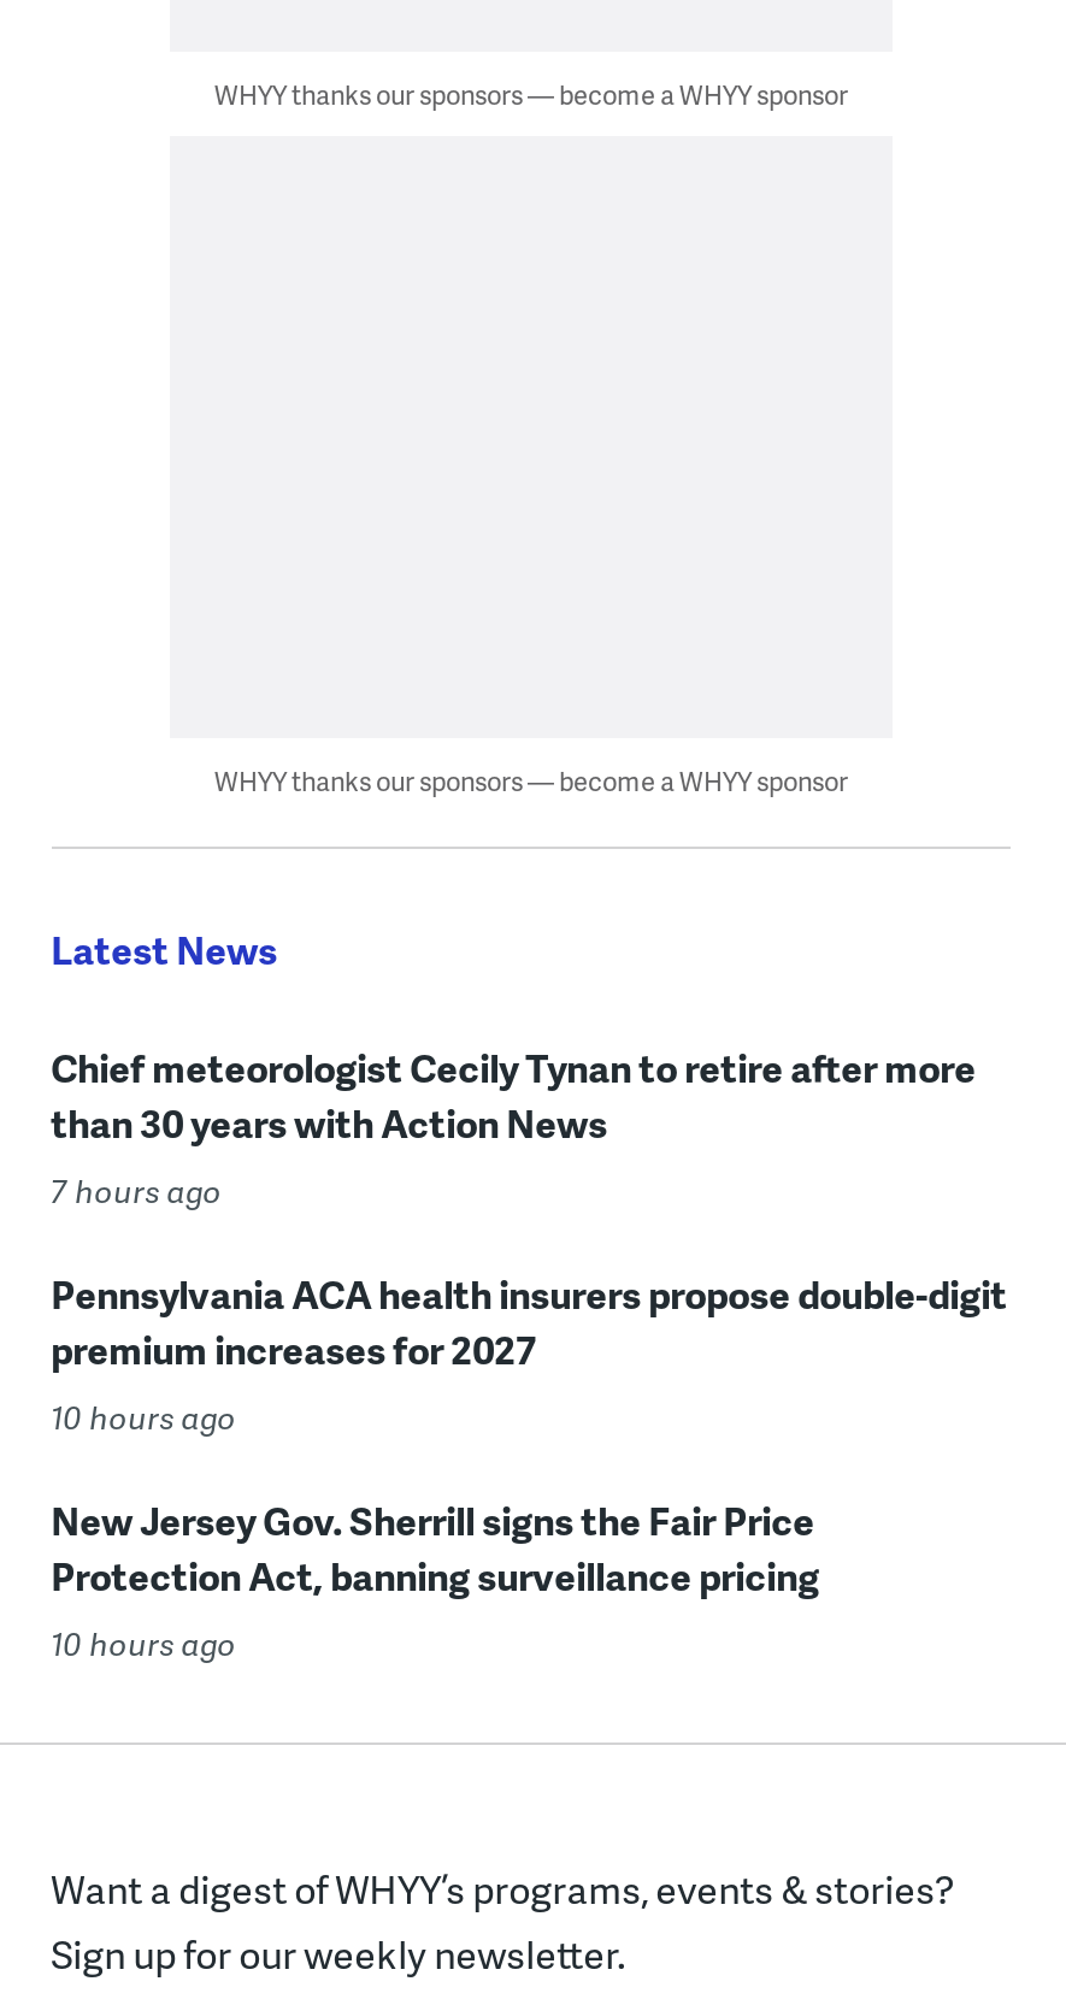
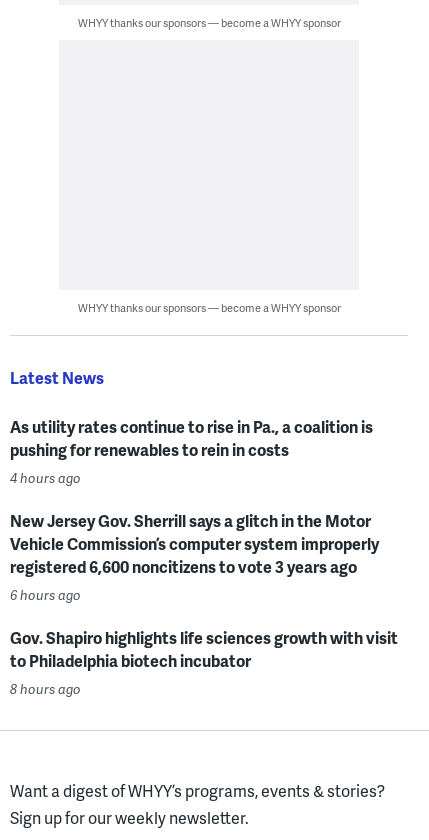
- Chief meteorologist Cecily Tynan to retire after more
- than 30 years with Action News
- 7 hours ago
+ As utility rates continue to rise in Pa., a coalition is
+ pushing for renewables to rein in costs
+ 4 hours ago

- Pennsylvania ACA health insurers propose double-digit
- premium increases for 2027
- 10 hours ago
+ New Jersey Gov. Sherrill says a glitch in the Motor
+ Vehicle Commission’s computer system improperly
+ registered 6,600 noncitizens to vote 3 years ago
+ 6 hours ago

- New Jersey Gov. Sherrill signs the Fair Price
- Protection Act, banning surveillance pricing
- 10 hours ago
+ Gov. Shapiro highlights life sciences growth with visit
+ to Philadelphia biotech incubator
+ 8 hours ago
